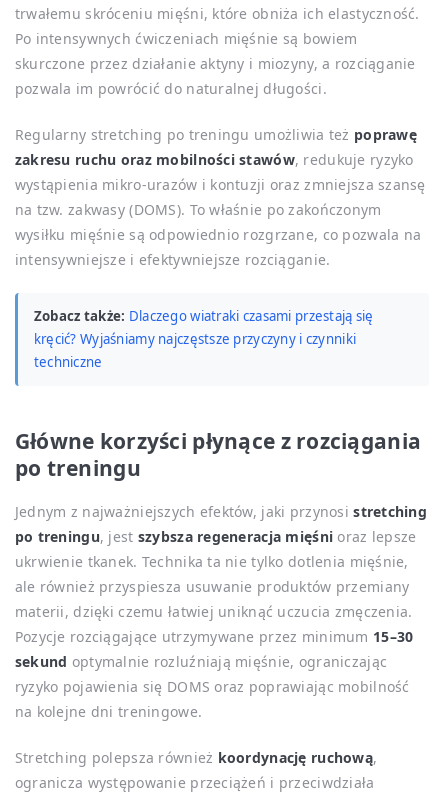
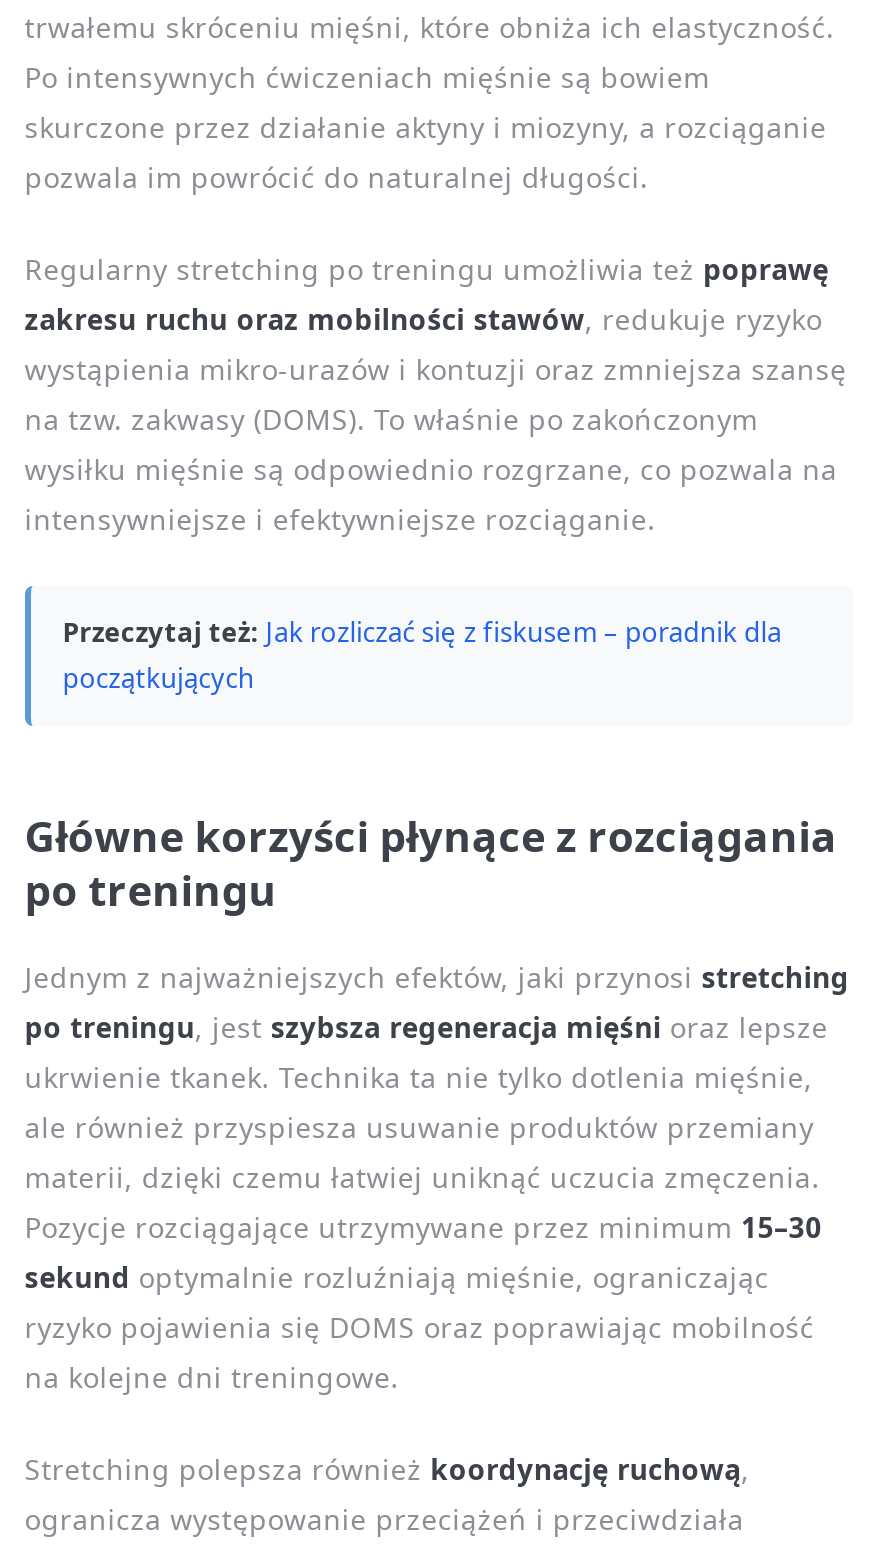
- Zobacz także: Dlaczego wiatraki czasami przestają się
- kręcić? Wyjaśniamy najczęstsze przyczyny i czynniki
- techniczne
+ Przeczytaj też: Jak rozliczać się z fiskusem – poradnik dla
+ początkujących
